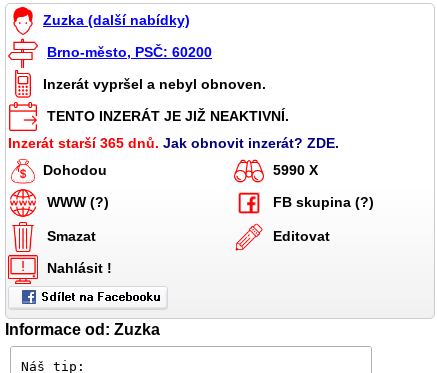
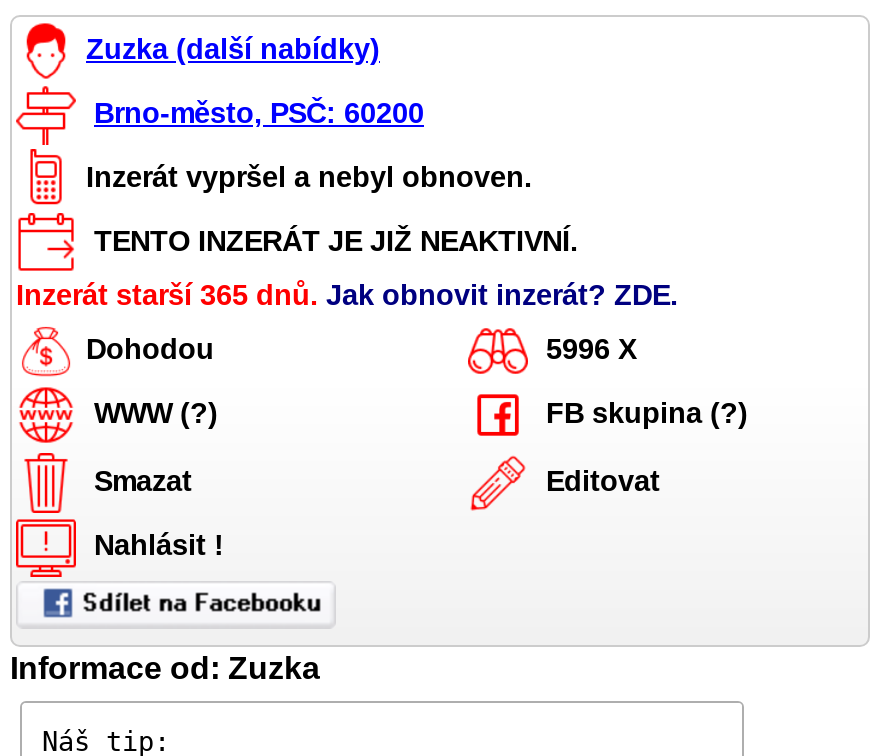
- 5990 X
+ 5996 X
